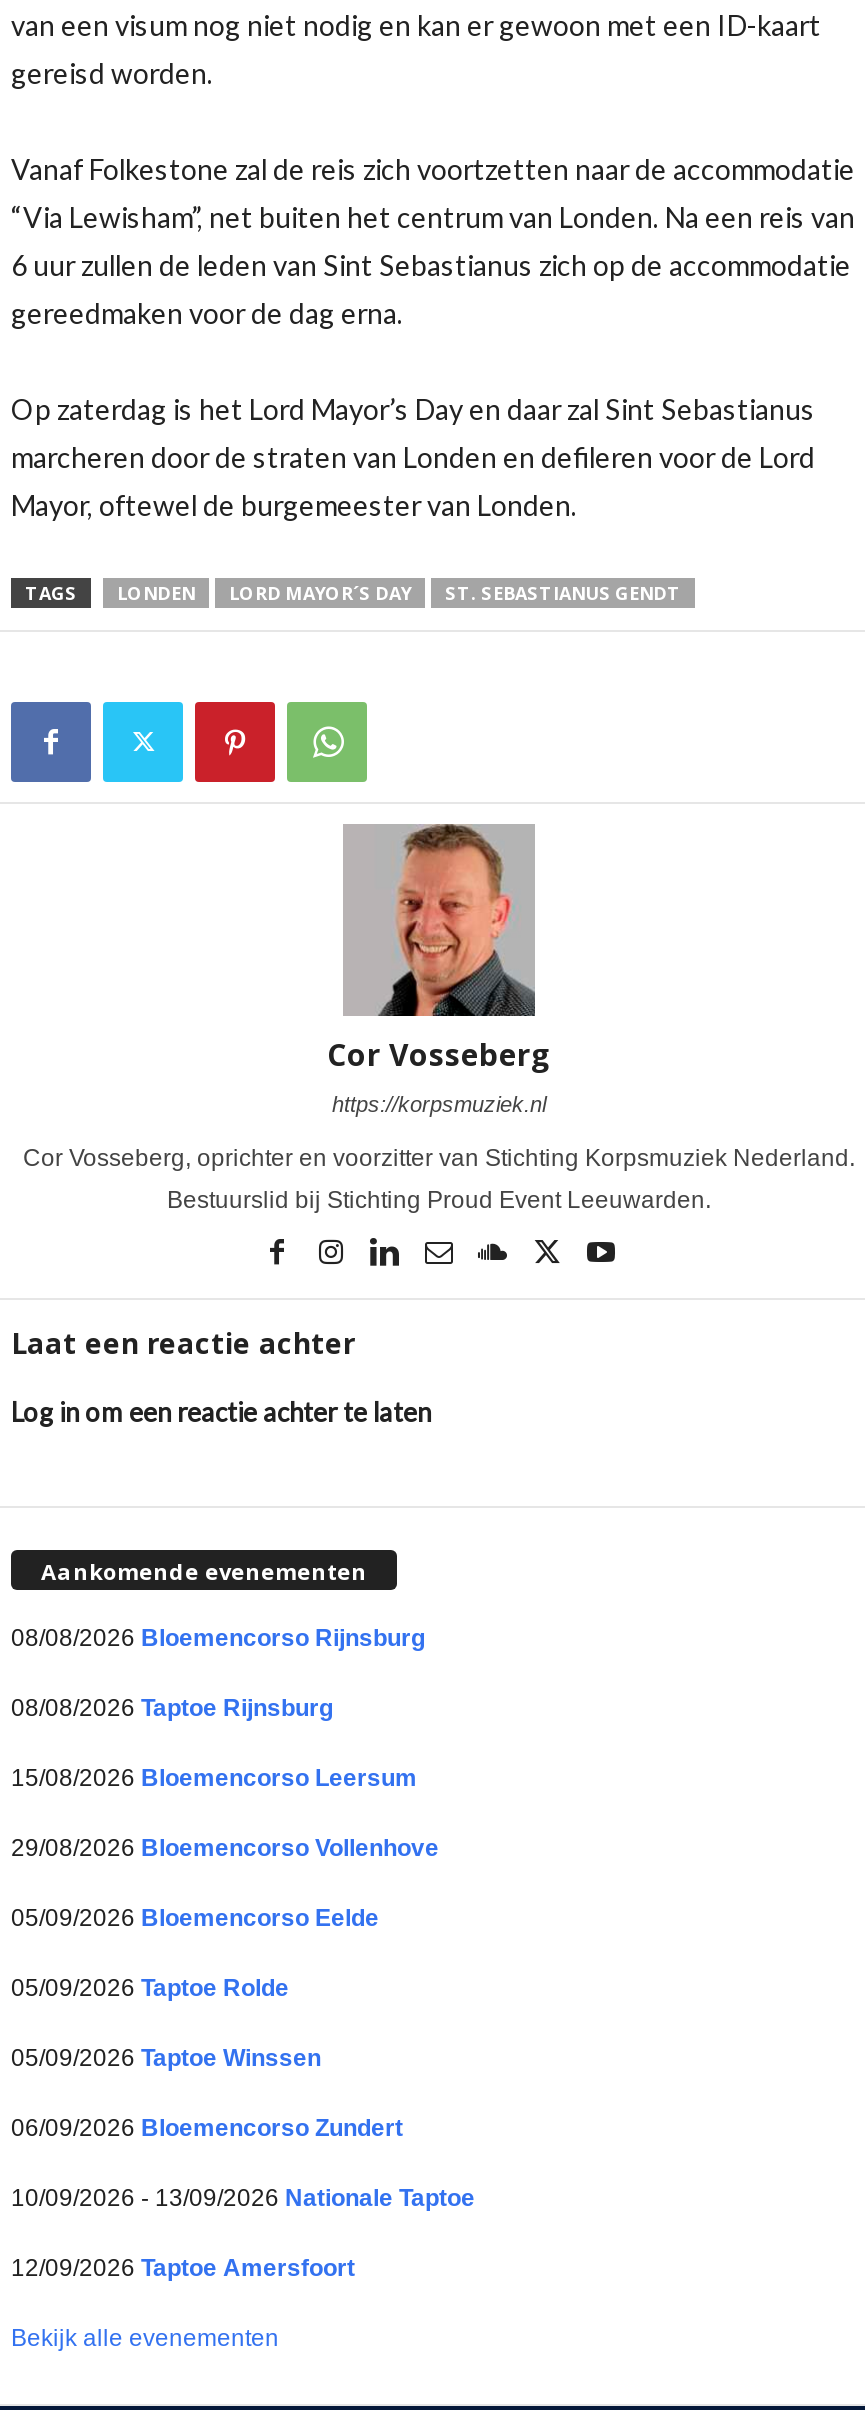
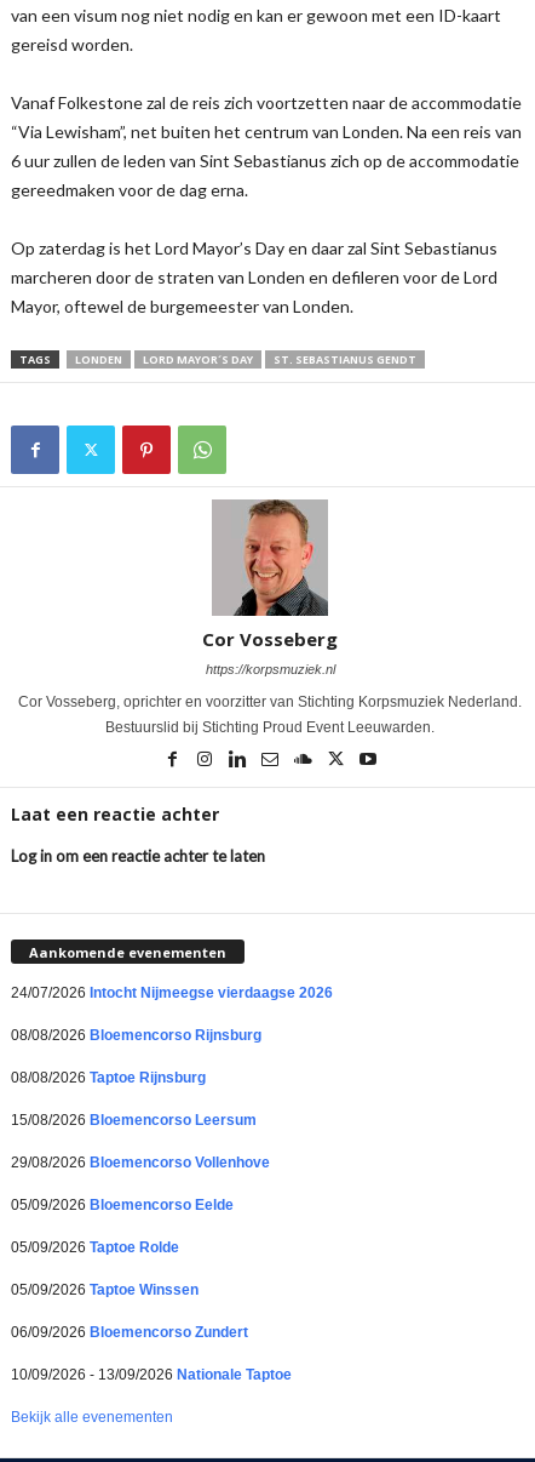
+ 24/07/2026 Intocht Nijmeegse vierdaagse 2026

moved down: 08/08/2026 Bloemencorso Rijnsburg | 08/08/2026 Taptoe Rijnsburg | 15/08/2026 Bloemencorso Leersum | ... | 06/09/2026 Bloemencorso Zundert | 10/09/2026 - 13/09/2026 Nationale Taptoe

- 12/09/2026 Taptoe Amersfoort
